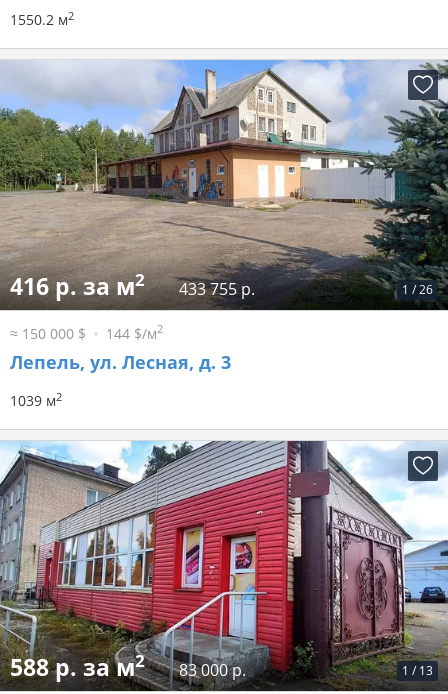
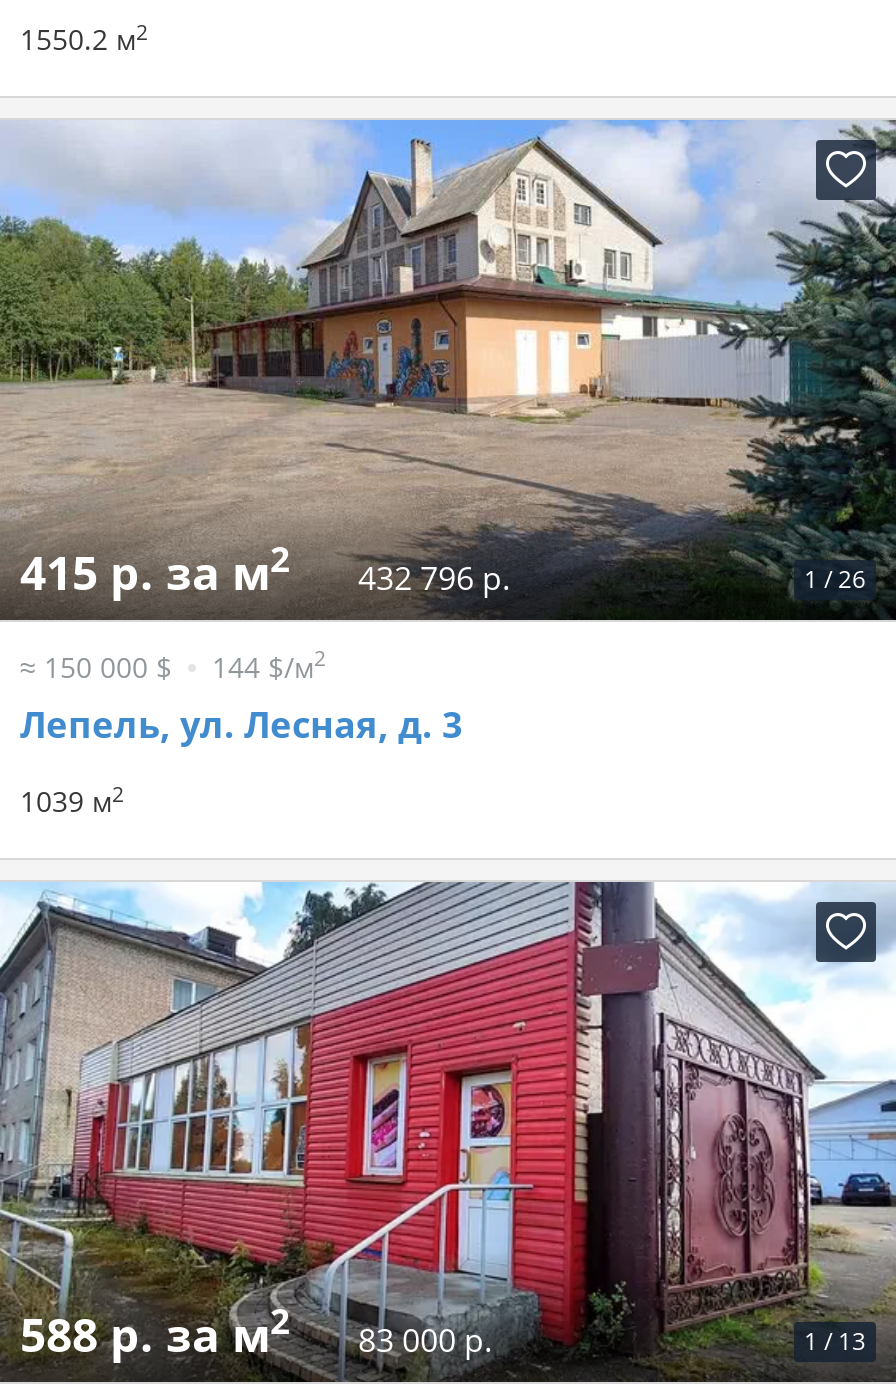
- 416 р. за м2
+ 415 р. за м2

- 433 755 р.
+ 432 796 р.
